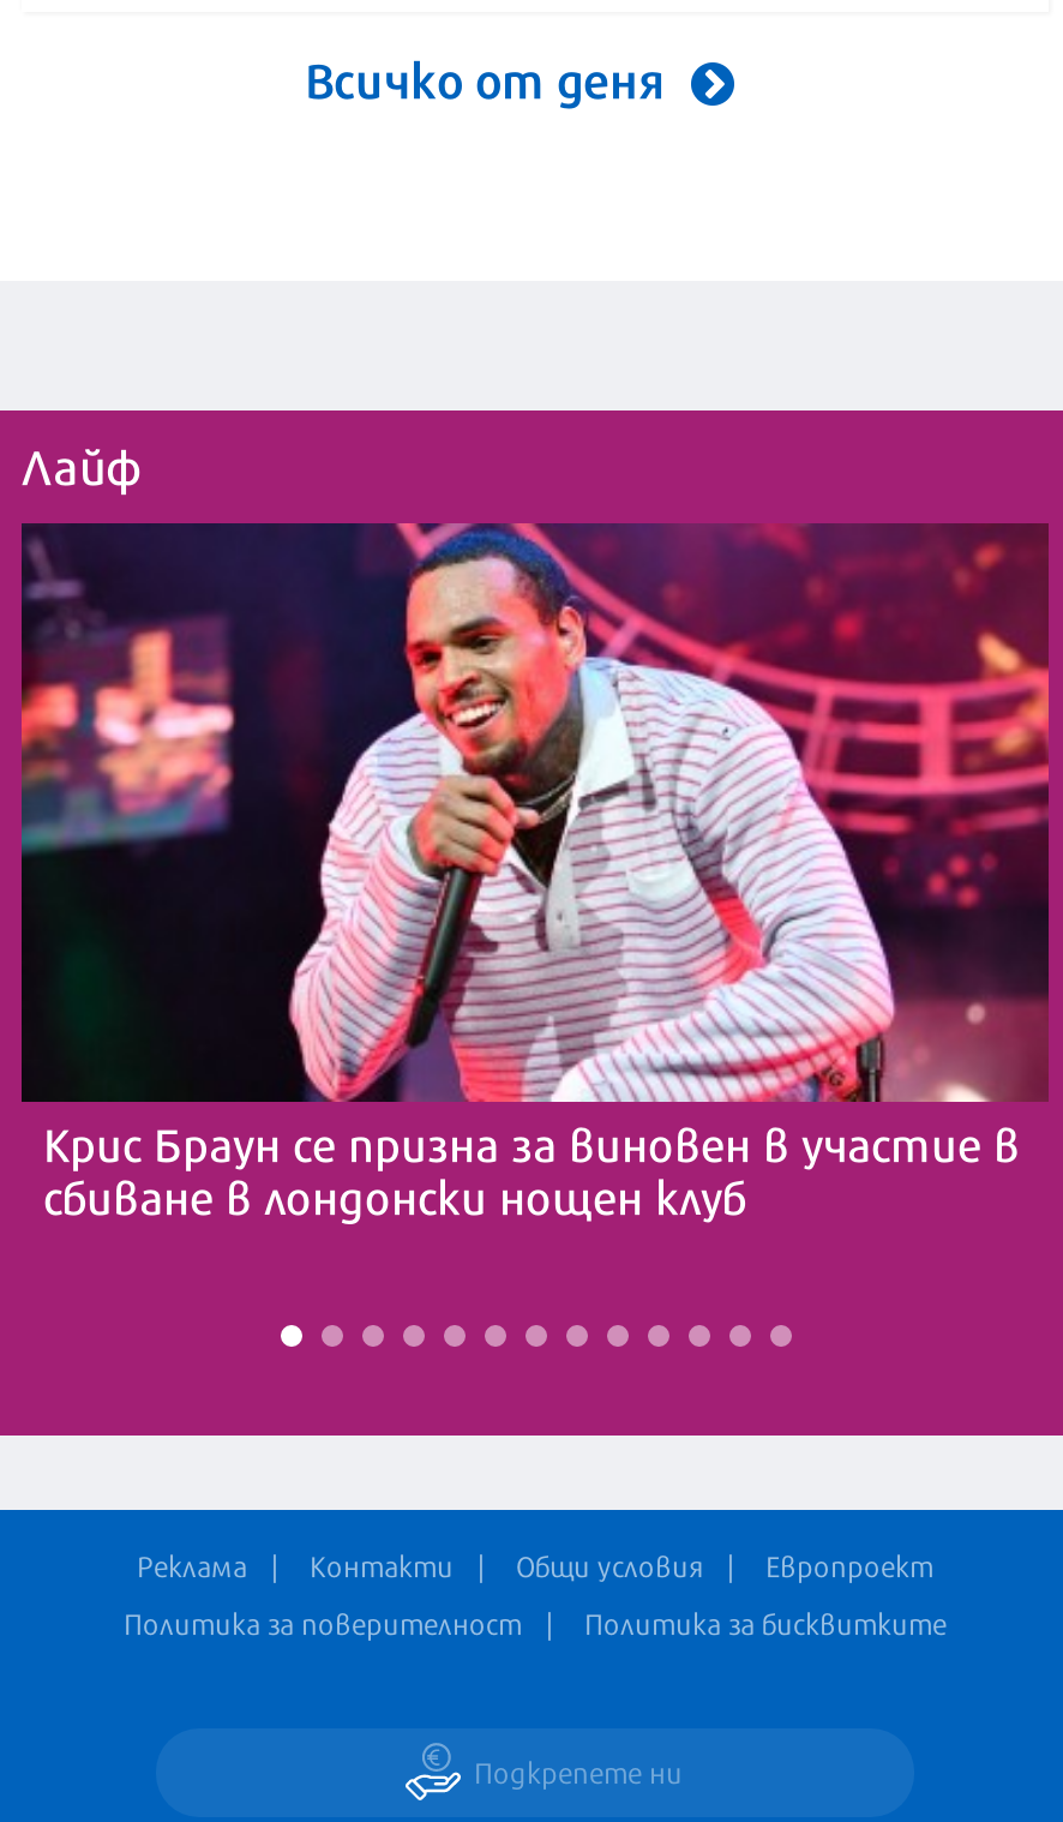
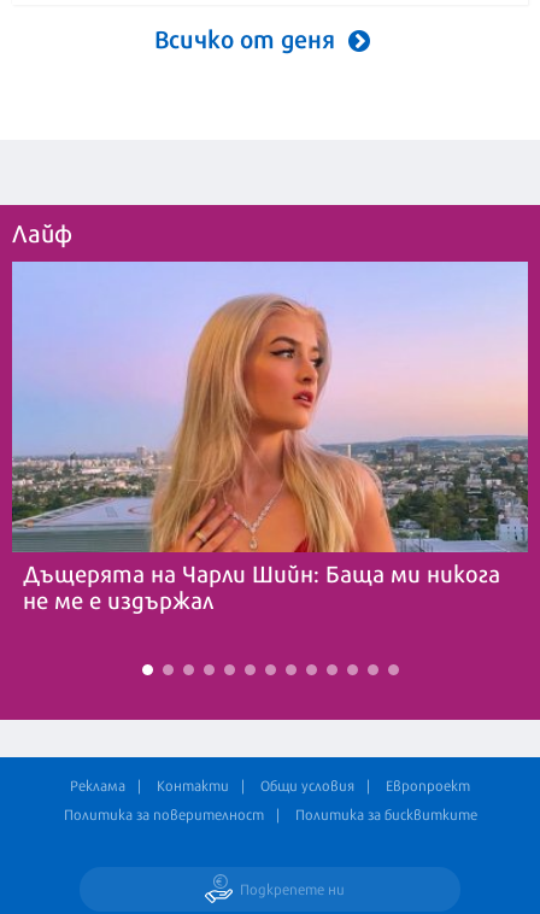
- [image]
- Крис Браун се призна за виновен в участие в
- сбиване в лондонски нощен клуб
+ [image]
+ Дъщерята на Чарли Шийн: Баща ми никога
+ не ме е издържал
